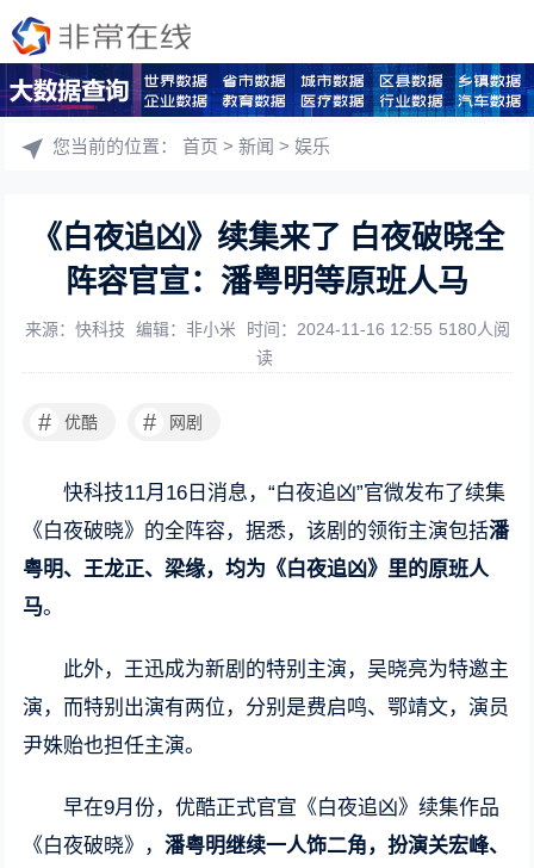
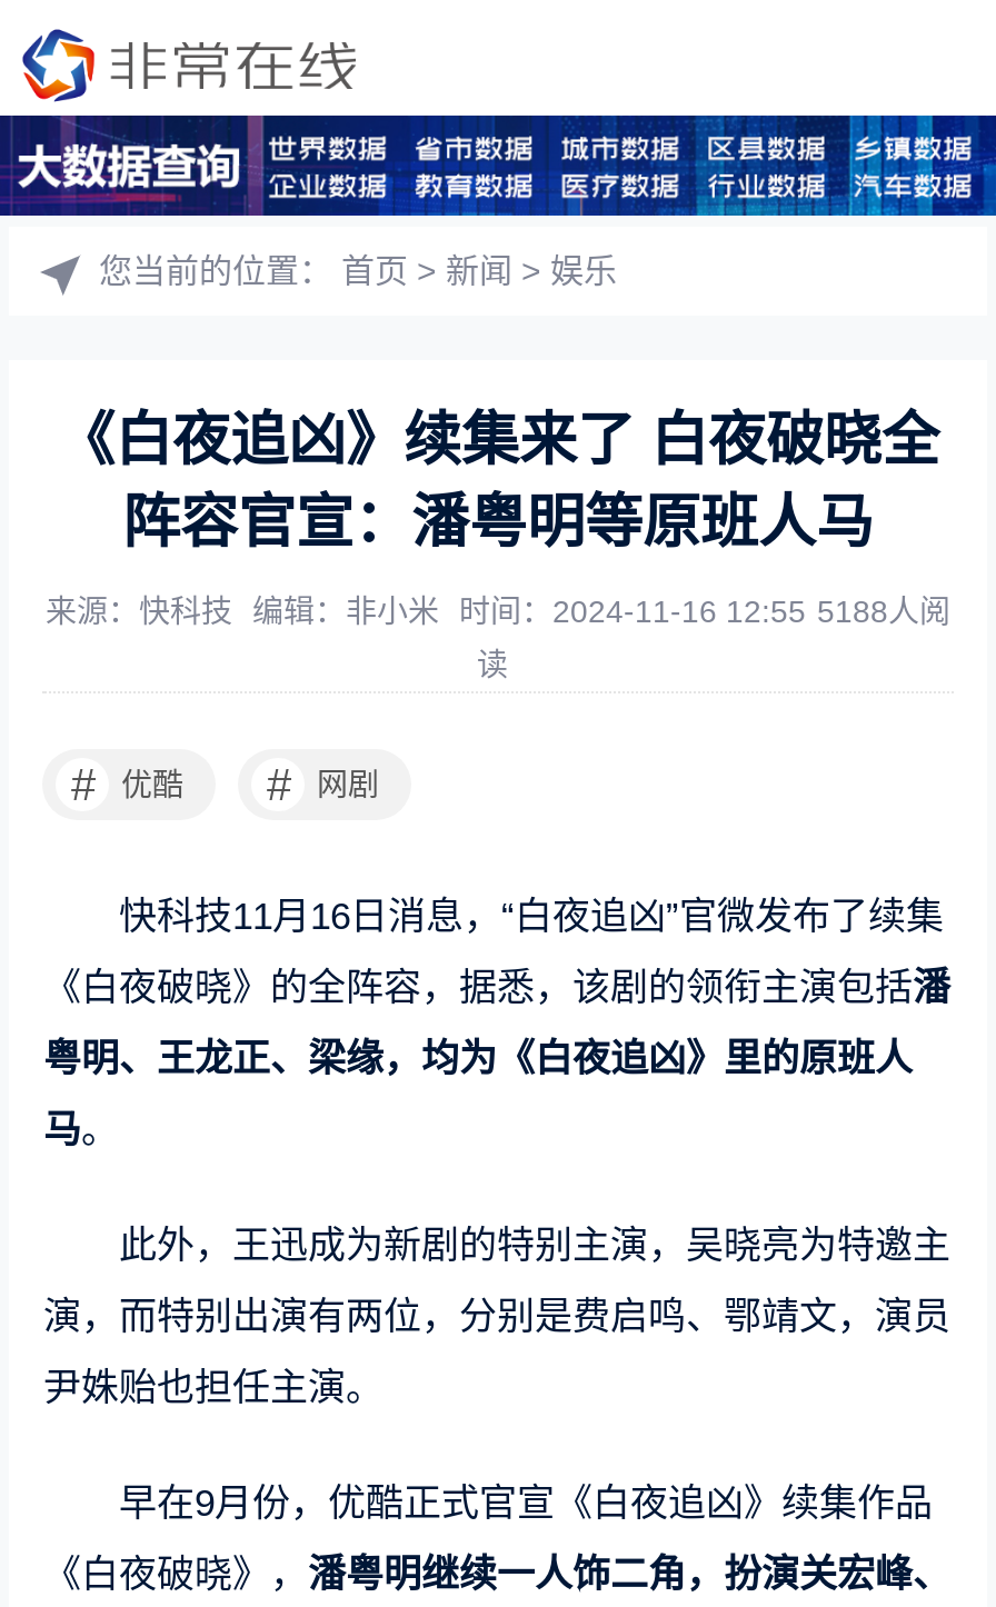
- 来源：快科技 编辑：非小米 时间：2024-11-16 12:55 5180人阅
+ 来源：快科技 编辑：非小米 时间：2024-11-16 12:55 5188人阅
